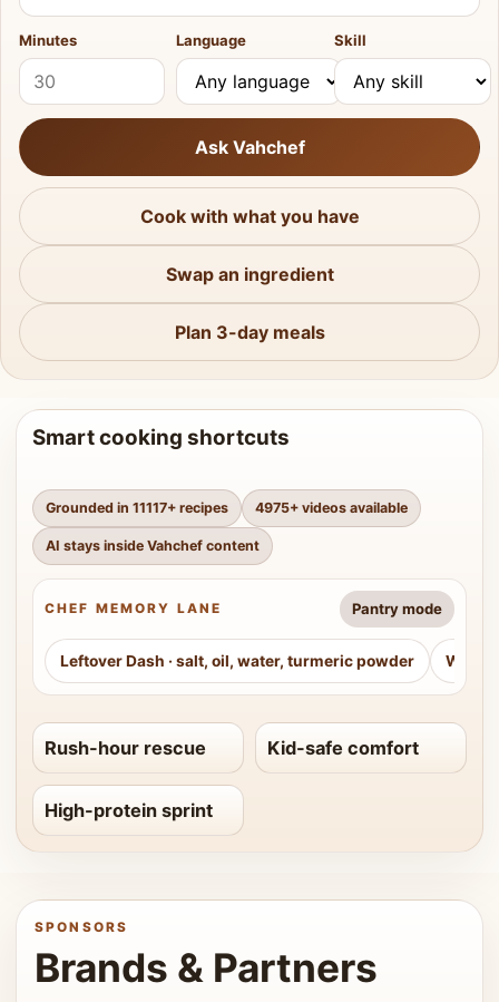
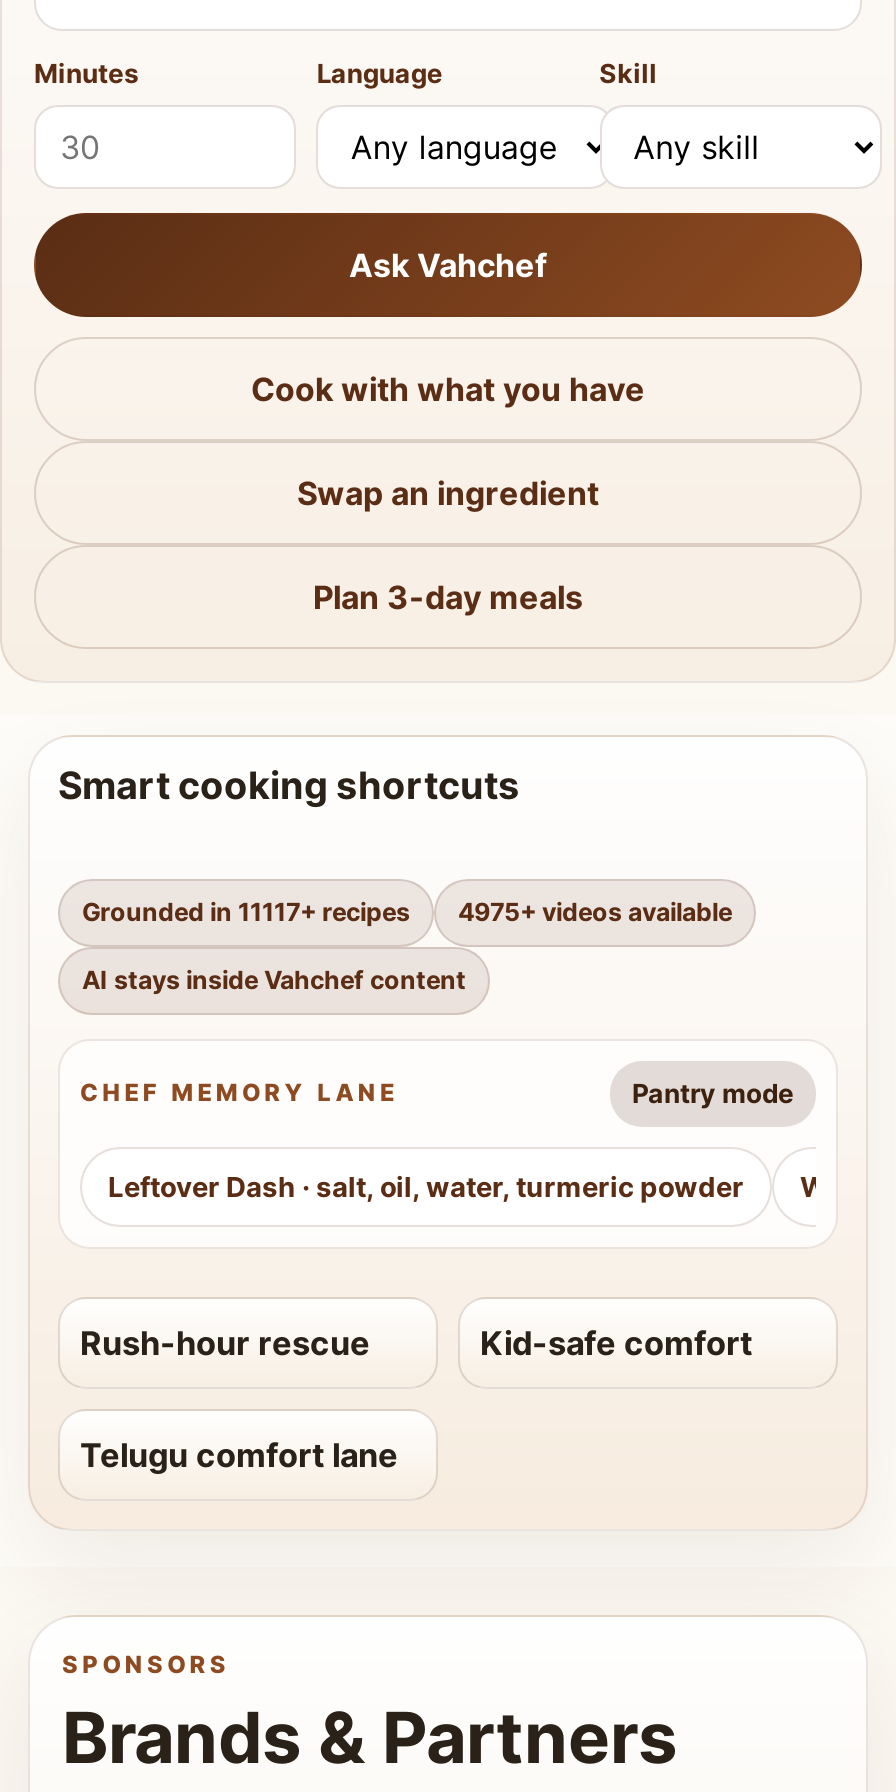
- High-protein sprint
+ Telugu comfort lane
